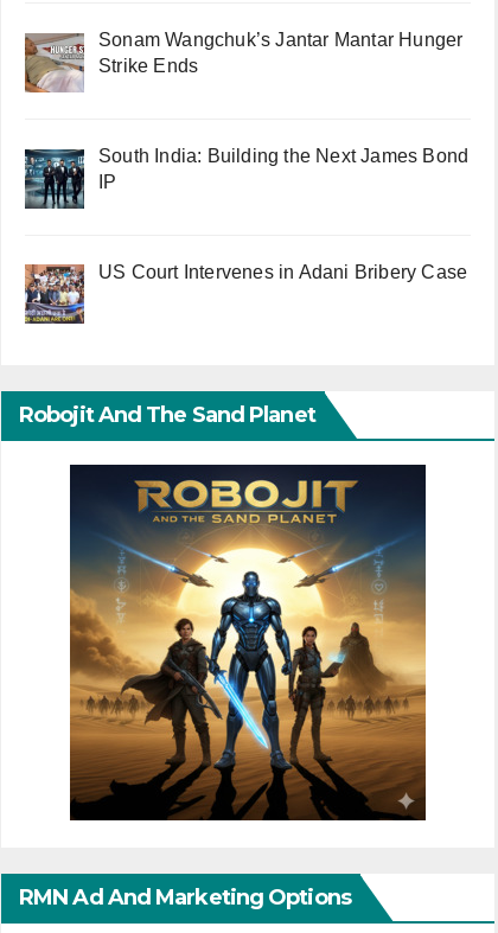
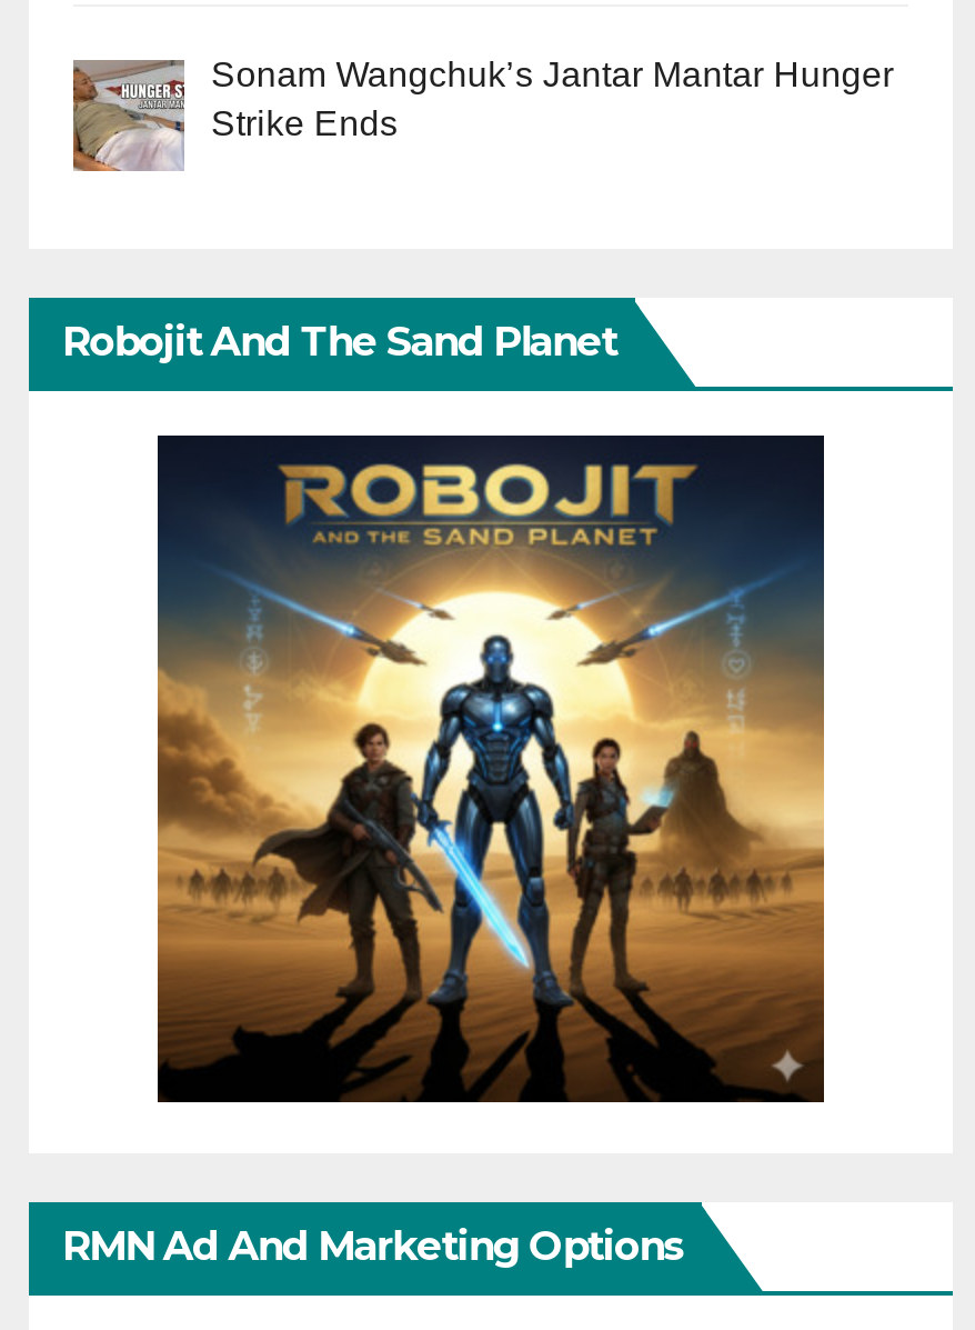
- [image]
- South India: Building the Next James Bond
- IP

- [image]
- US Court Intervenes in Adani Bribery Case
